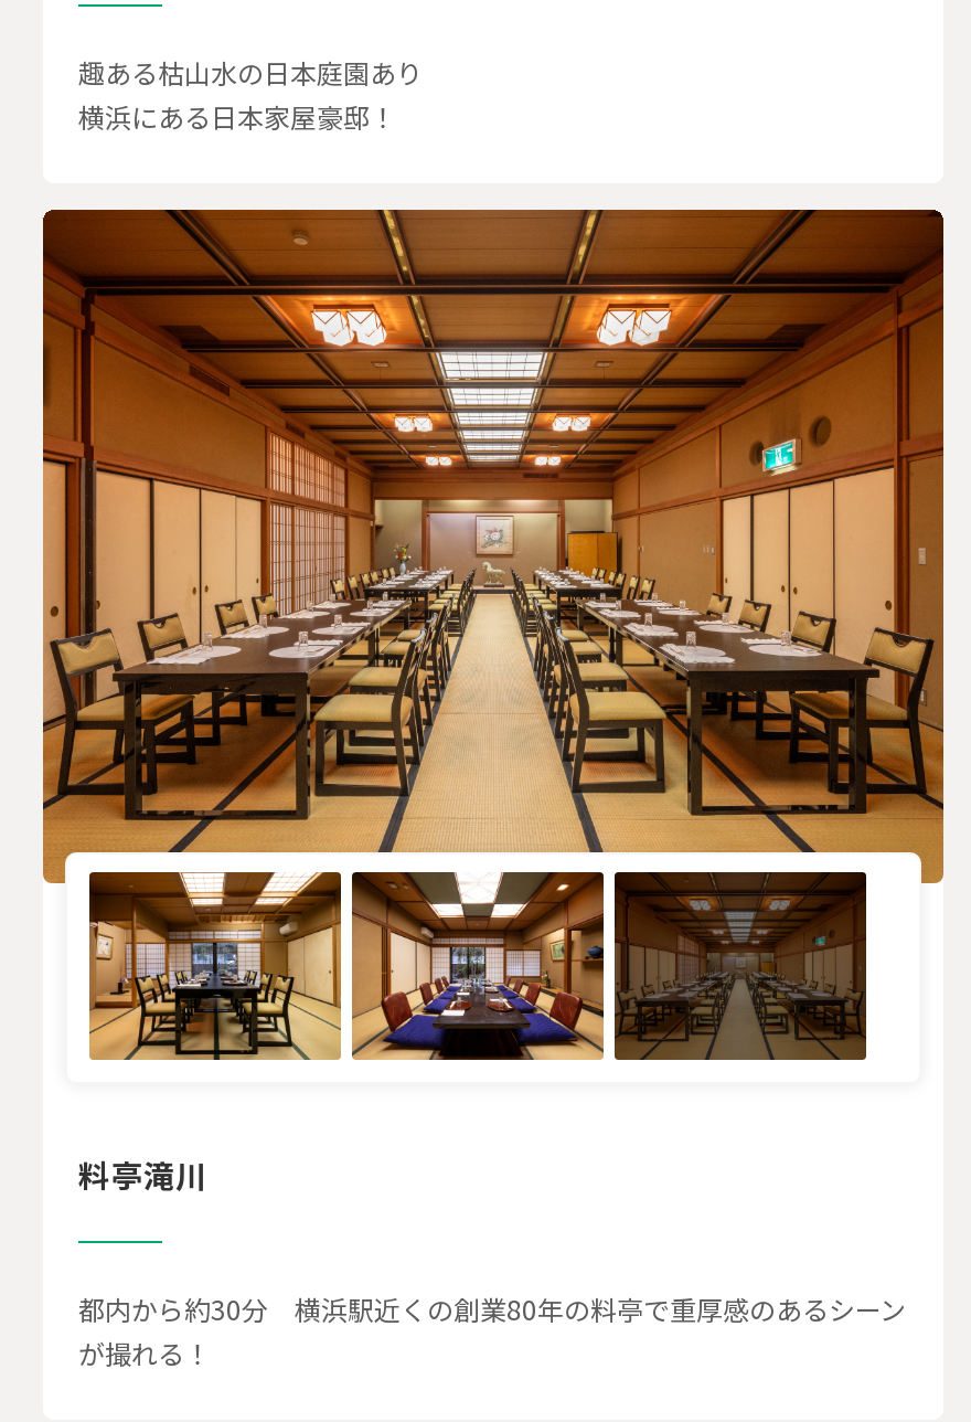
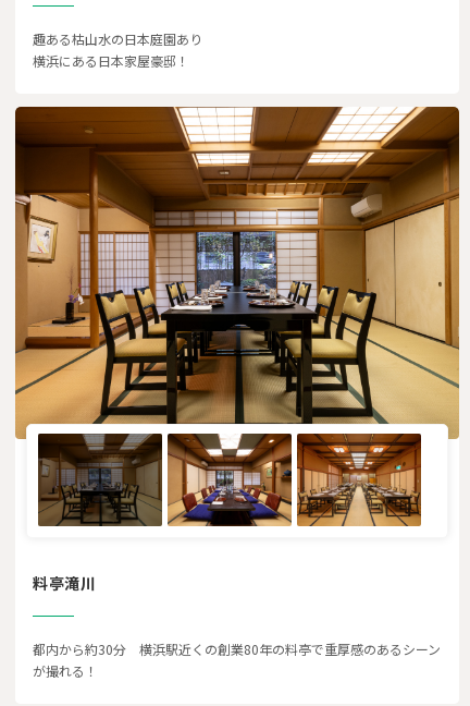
- [image]
+ [image]
